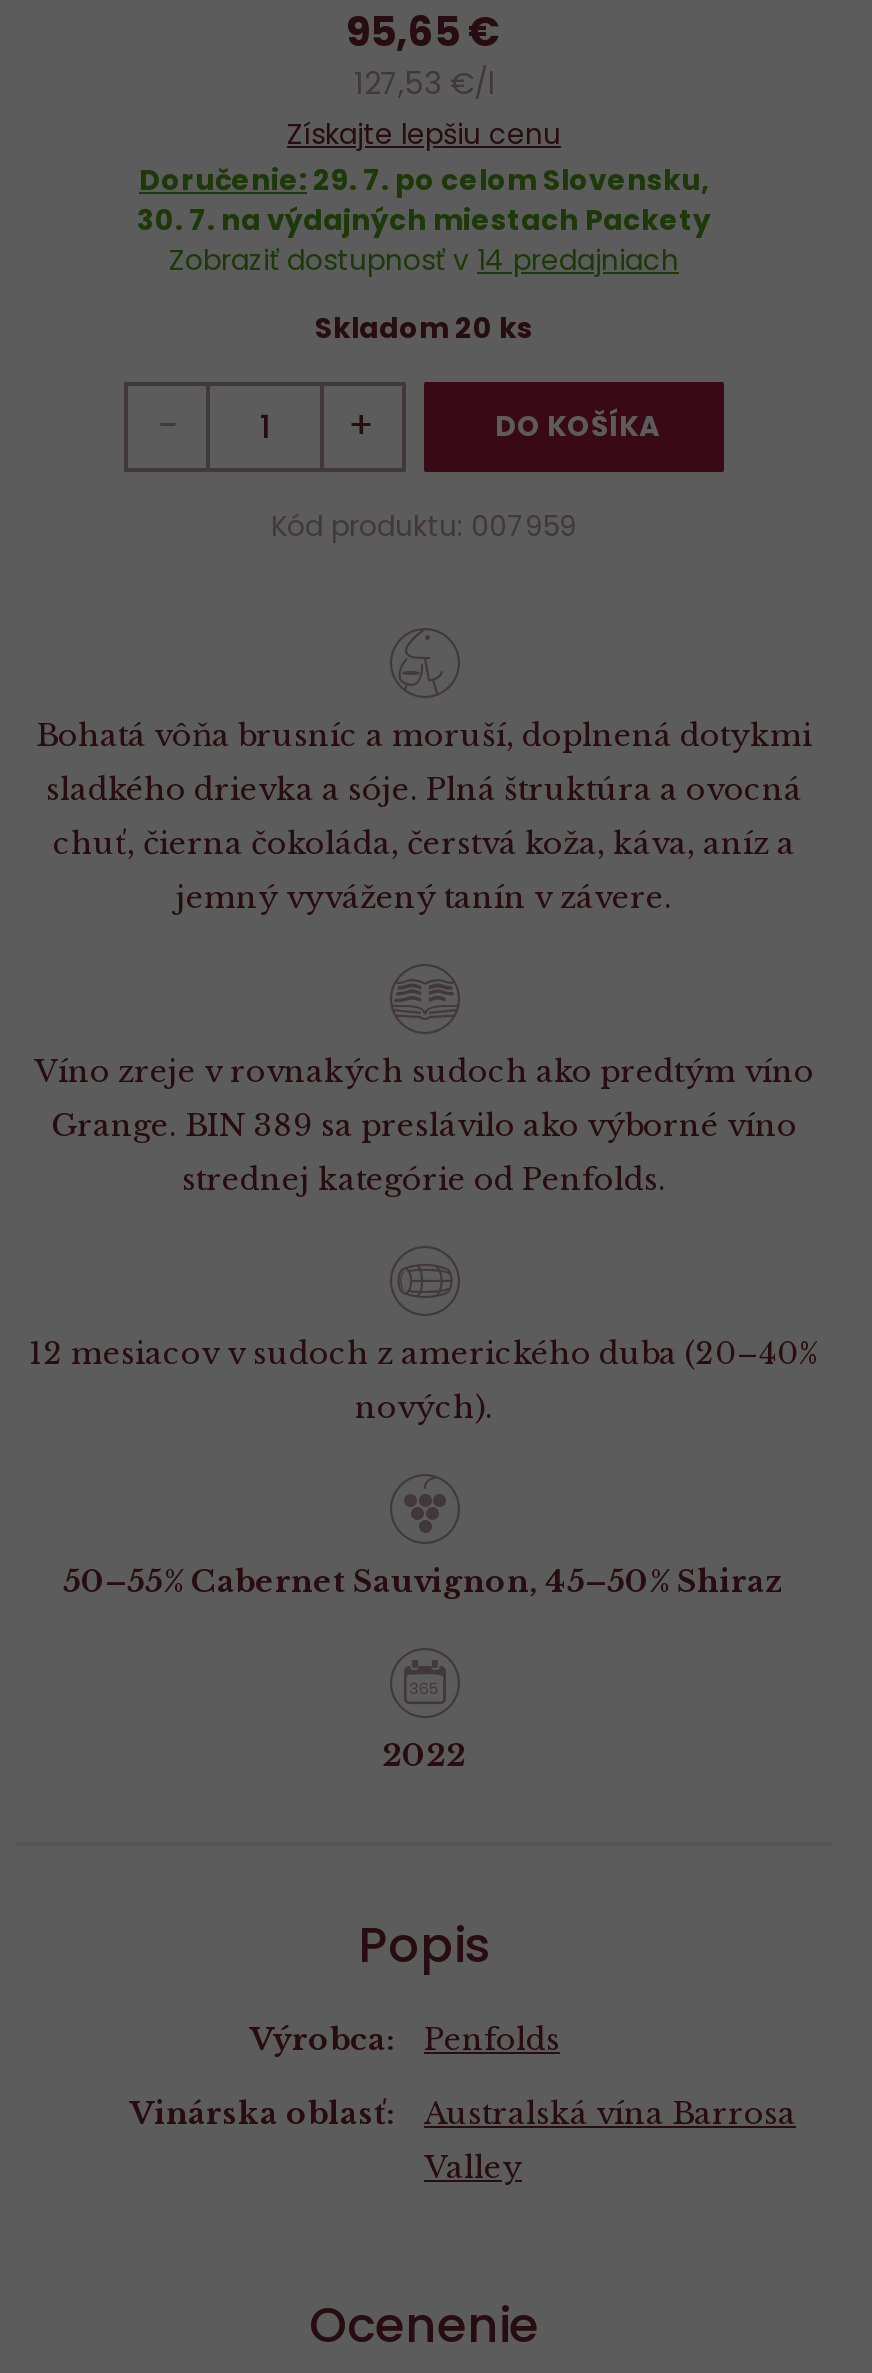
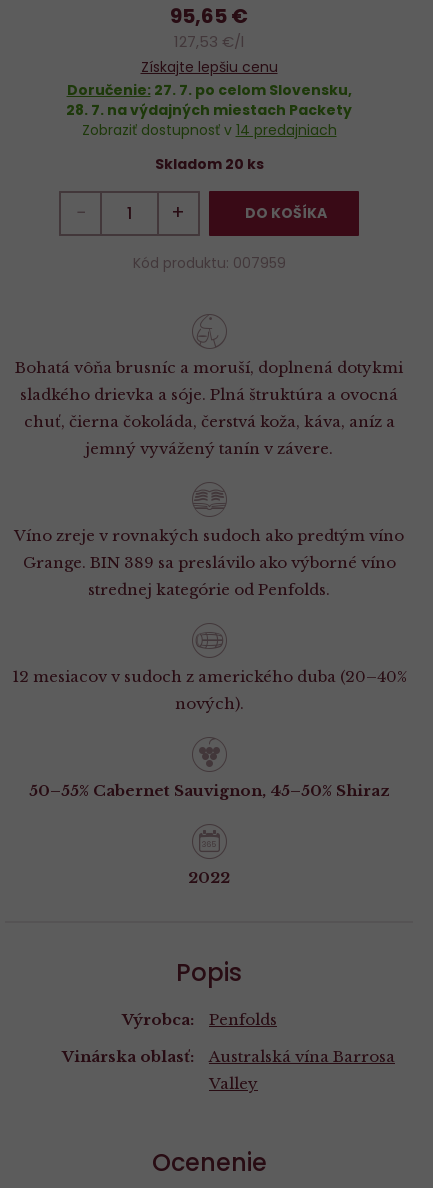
- Doručenie: 29. 7. po celom Slovensku,
+ Doručenie: 27. 7. po celom Slovensku,

- 30. 7. na výdajných miestach Packety
+ 28. 7. na výdajných miestach Packety
